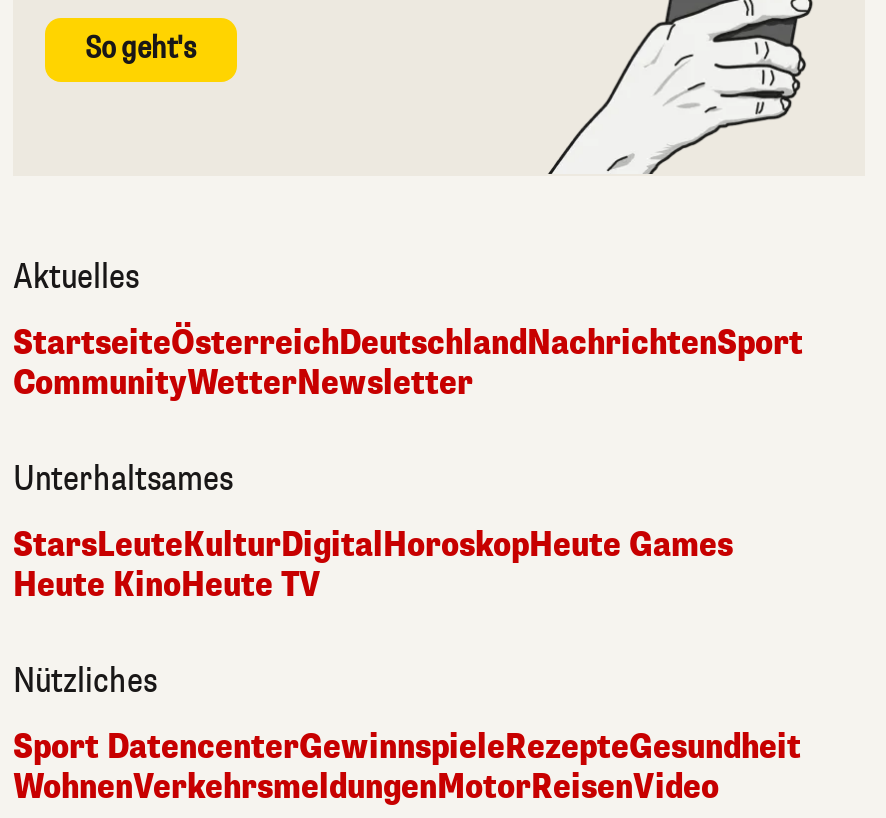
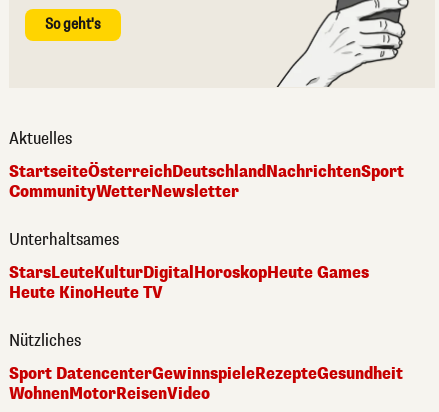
- WohnenVerkehrsmeldungenMotorReisenVideo
+ WohnenMotorReisenVideo
